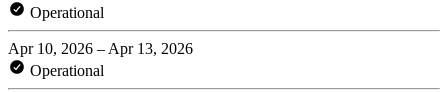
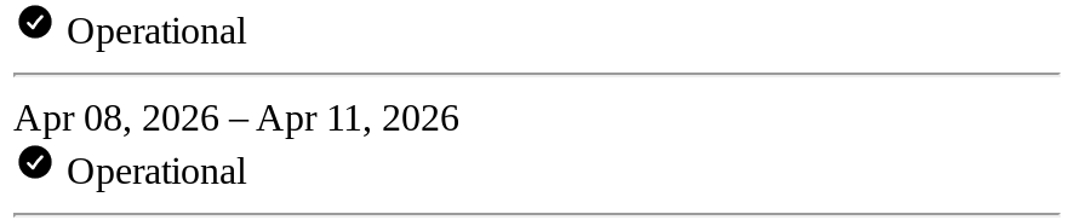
- Apr 10, 2026 – Apr 13, 2026
+ Apr 08, 2026 – Apr 11, 2026
